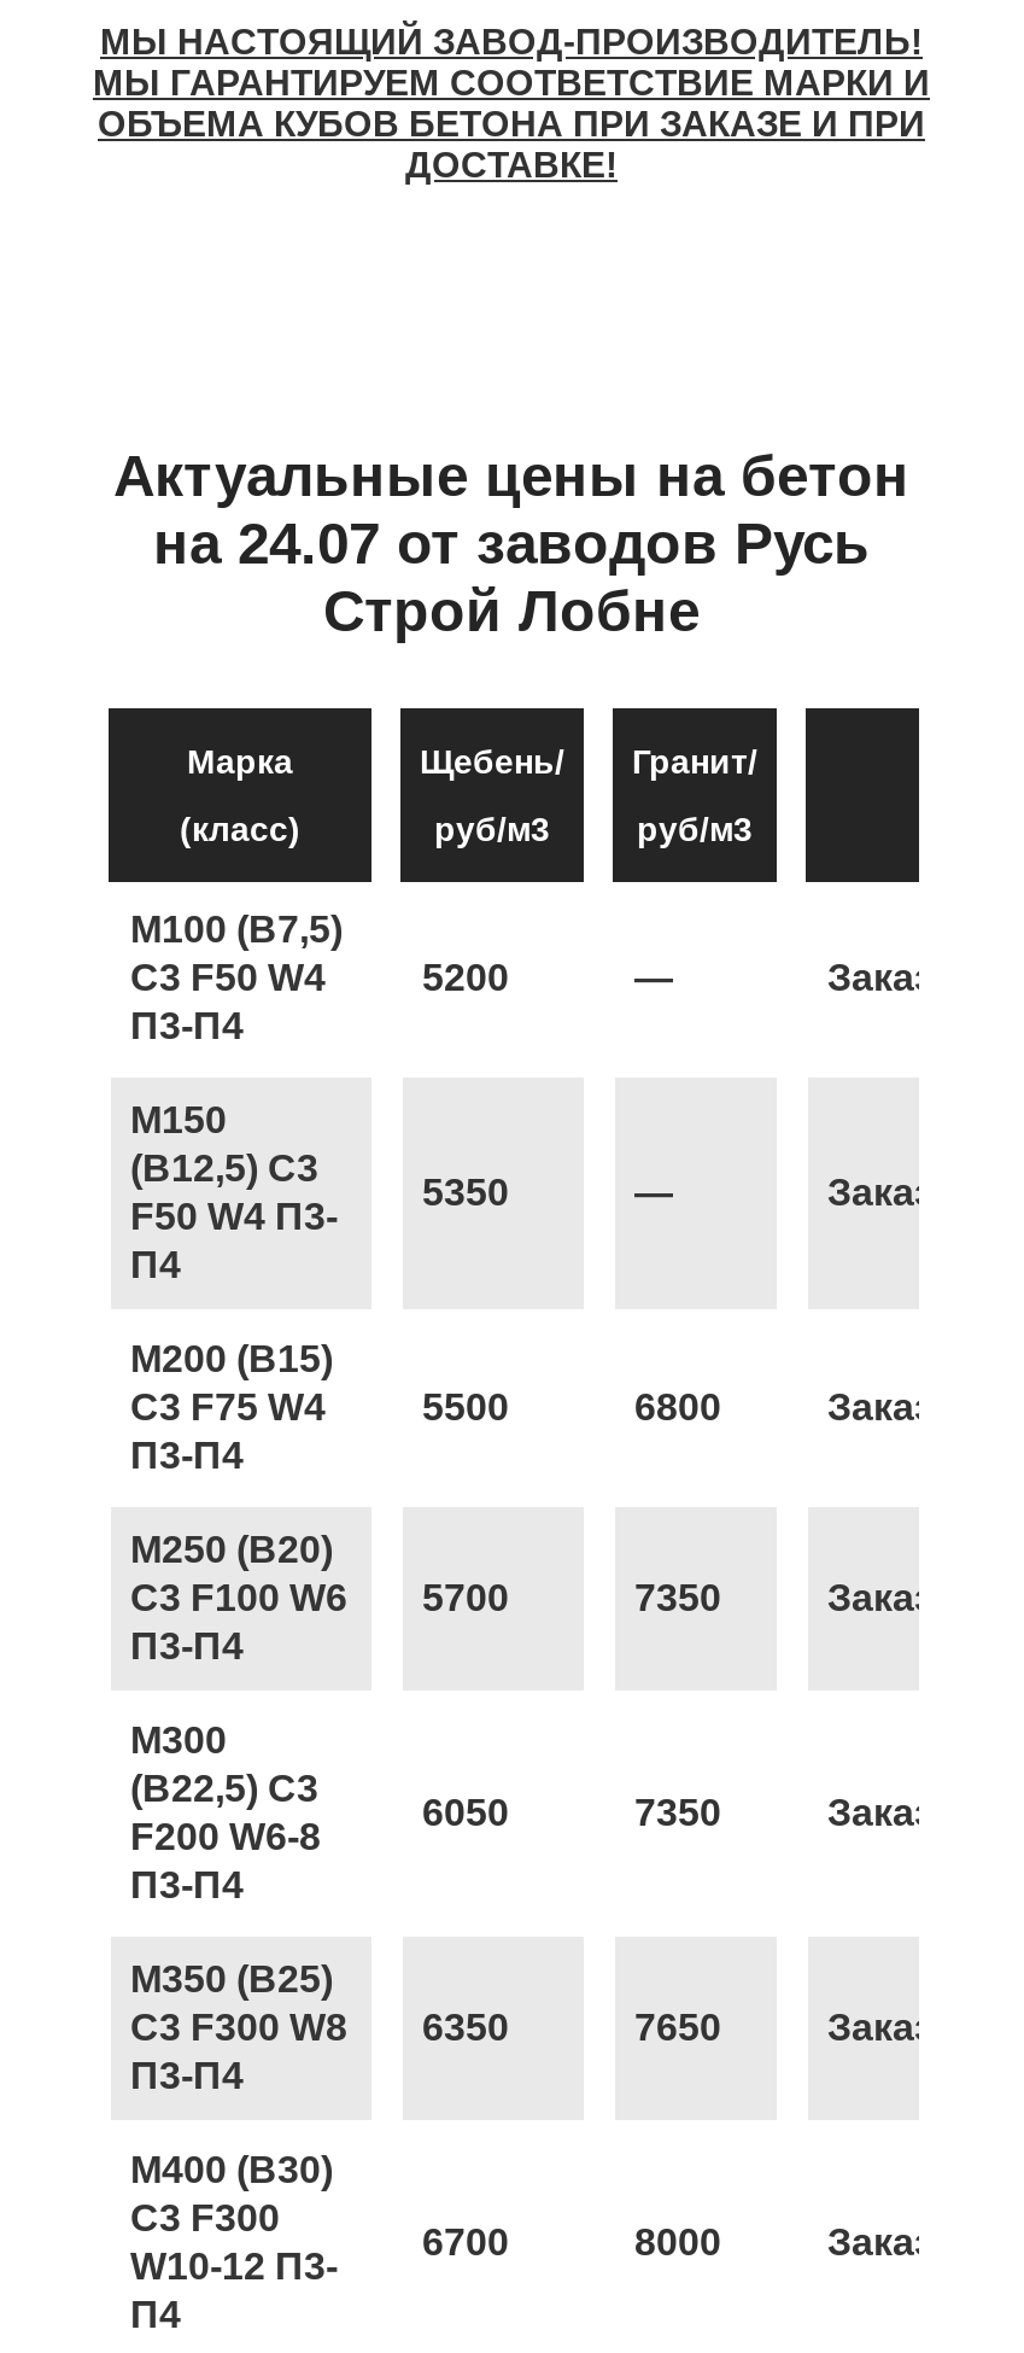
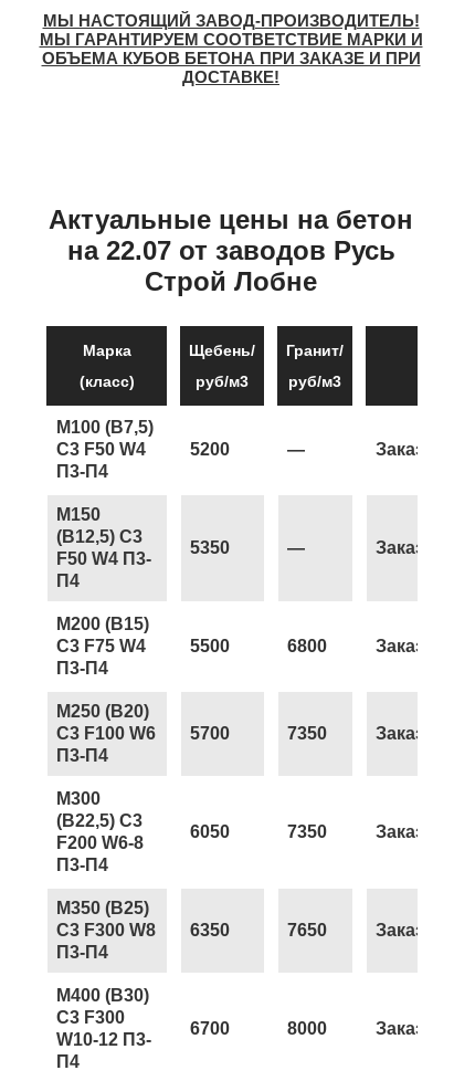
- на 24.07 от заводов Русь
+ на 22.07 от заводов Русь
